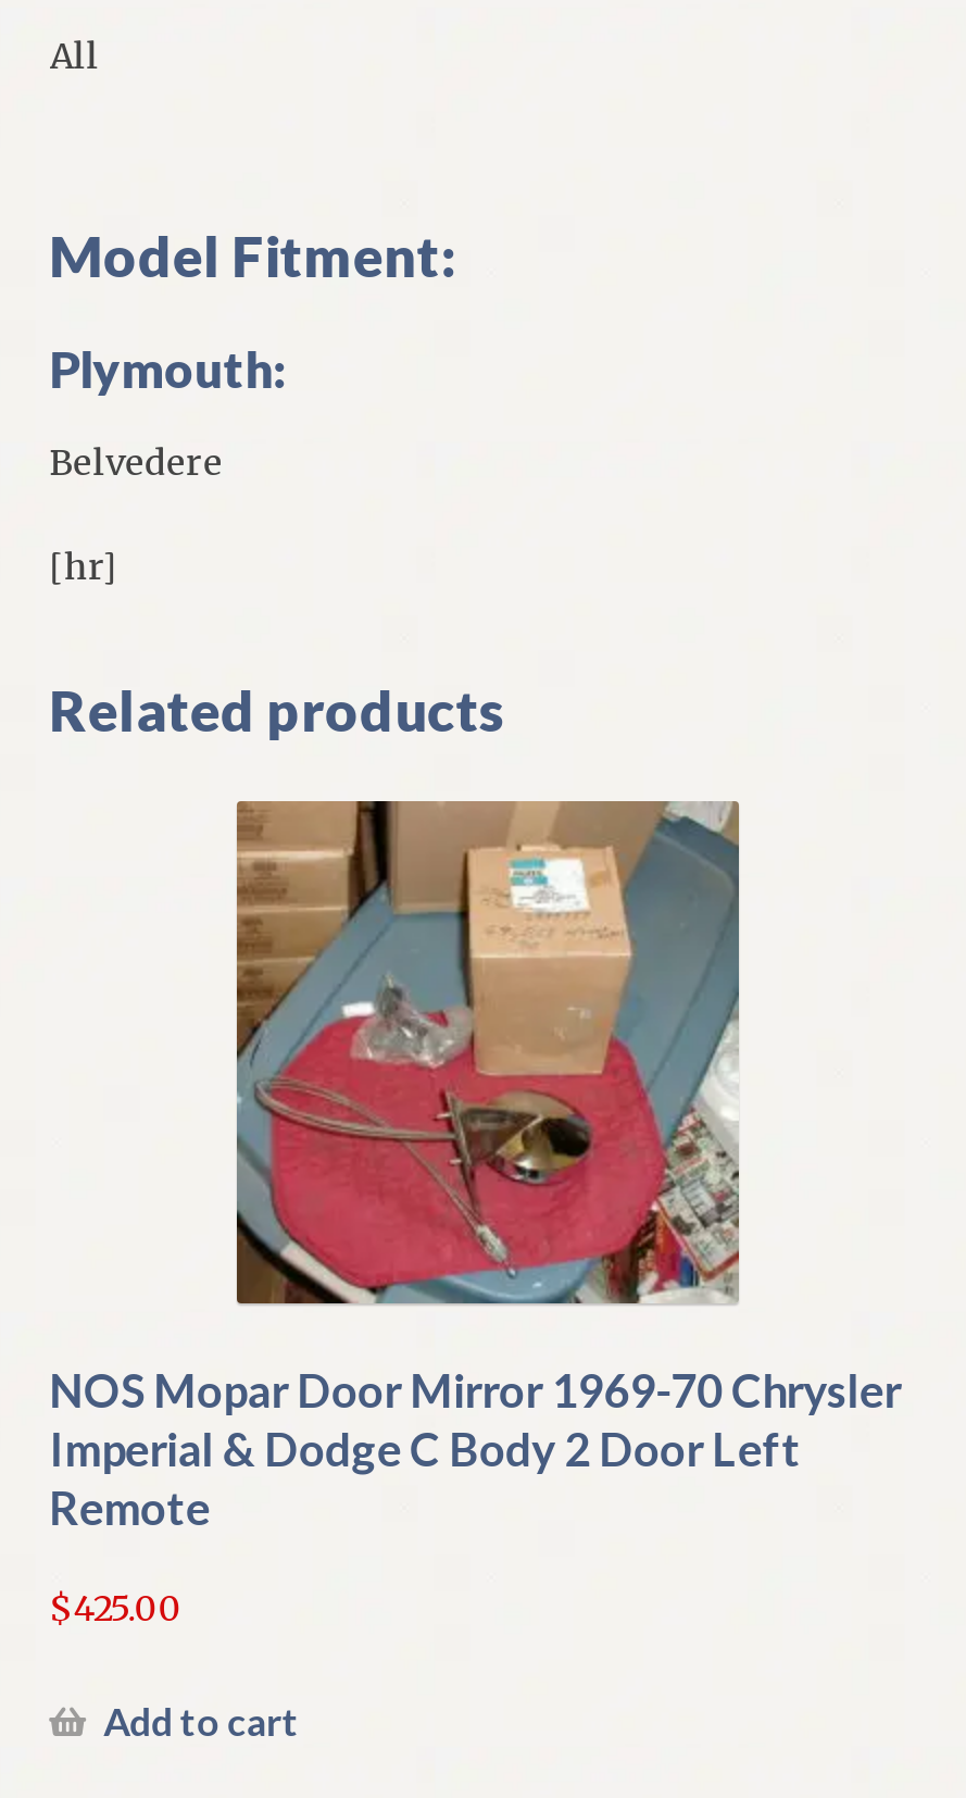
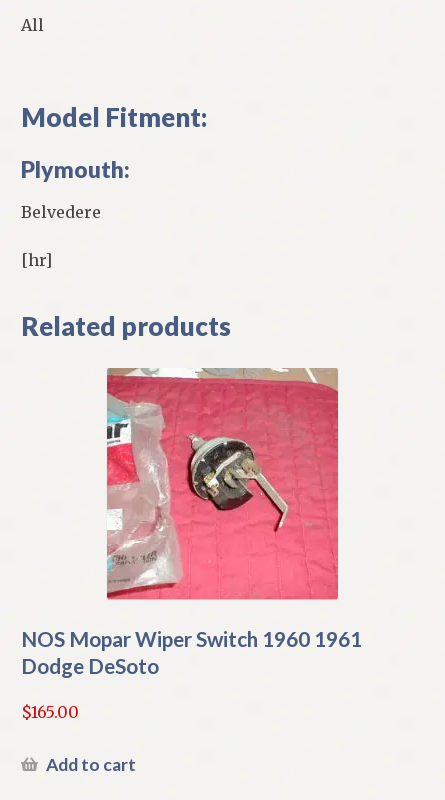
- [image]
- NOS Mopar Door Mirror 1969-70 Chrysler
- Imperial & Dodge C Body 2 Door Left
- Remote
+ [image]
+ NOS Mopar Wiper Switch 1960 1961
+ Dodge DeSoto

- $425.00
+ $165.00
